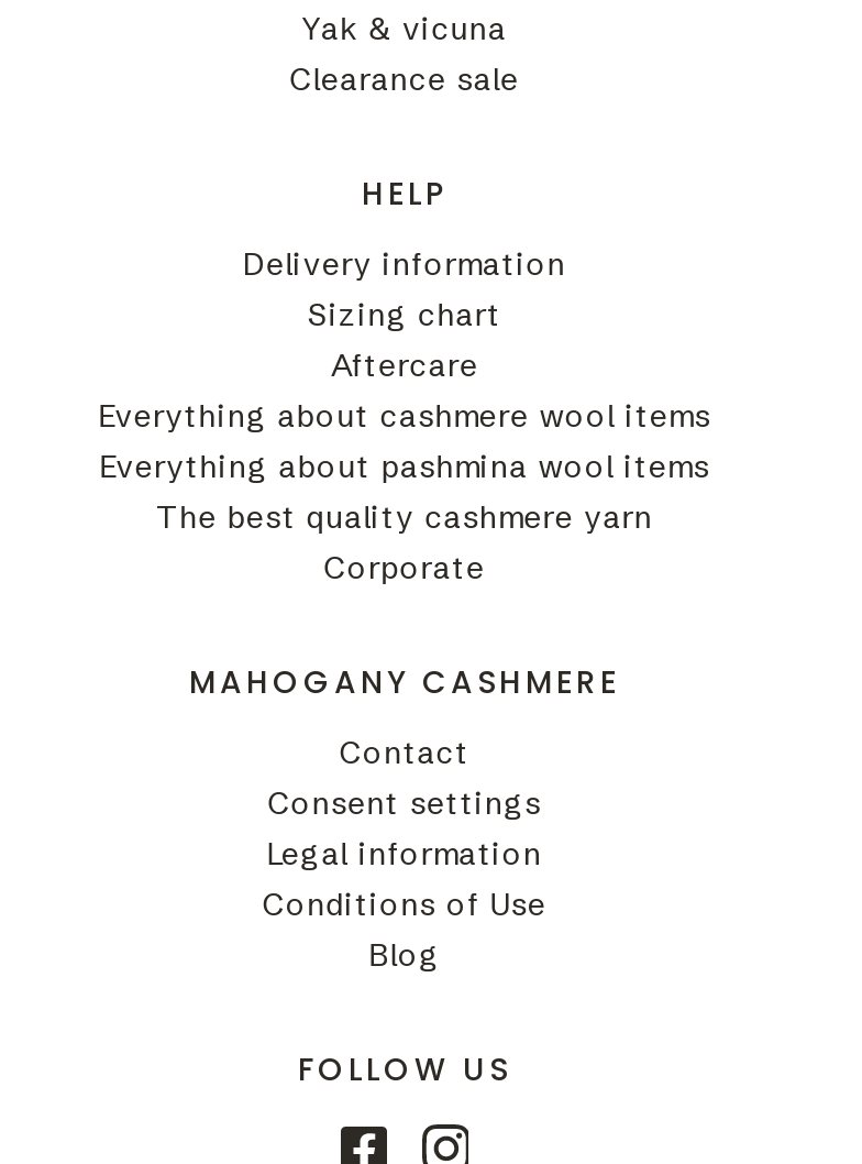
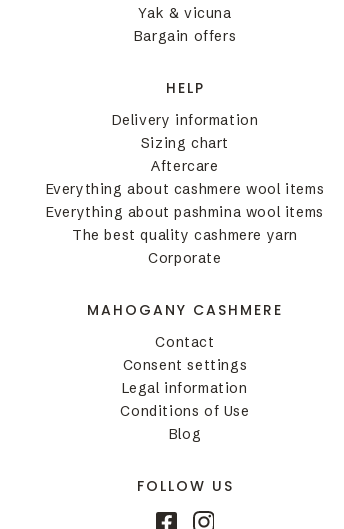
- Clearance sale
+ Bargain offers
